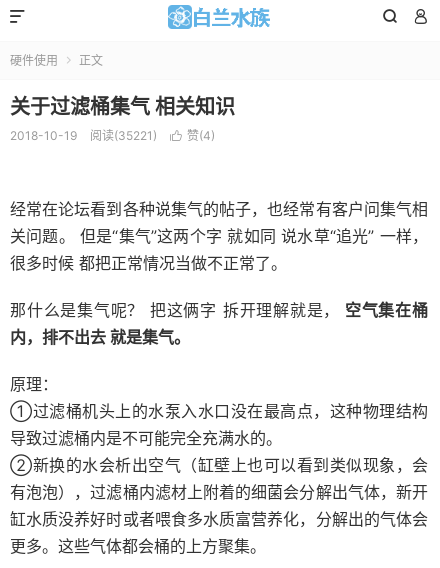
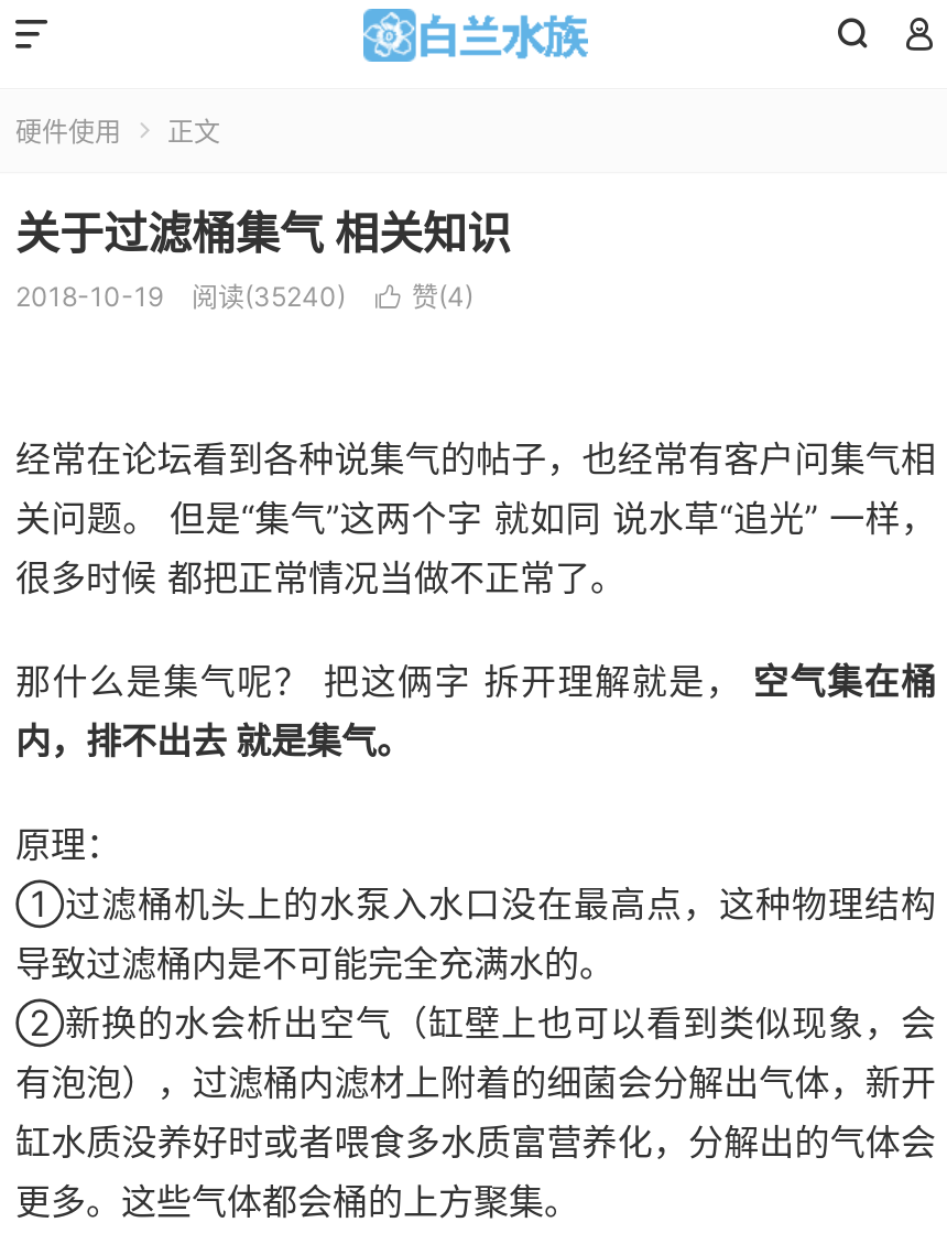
- 阅读(35221)
+ 阅读(35240)
